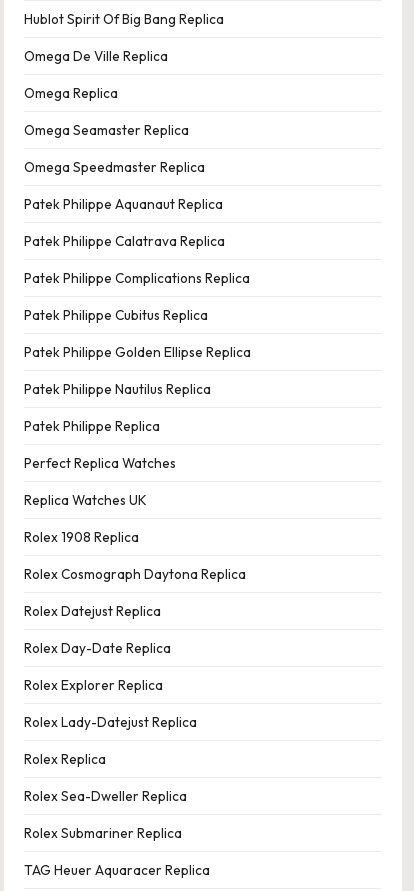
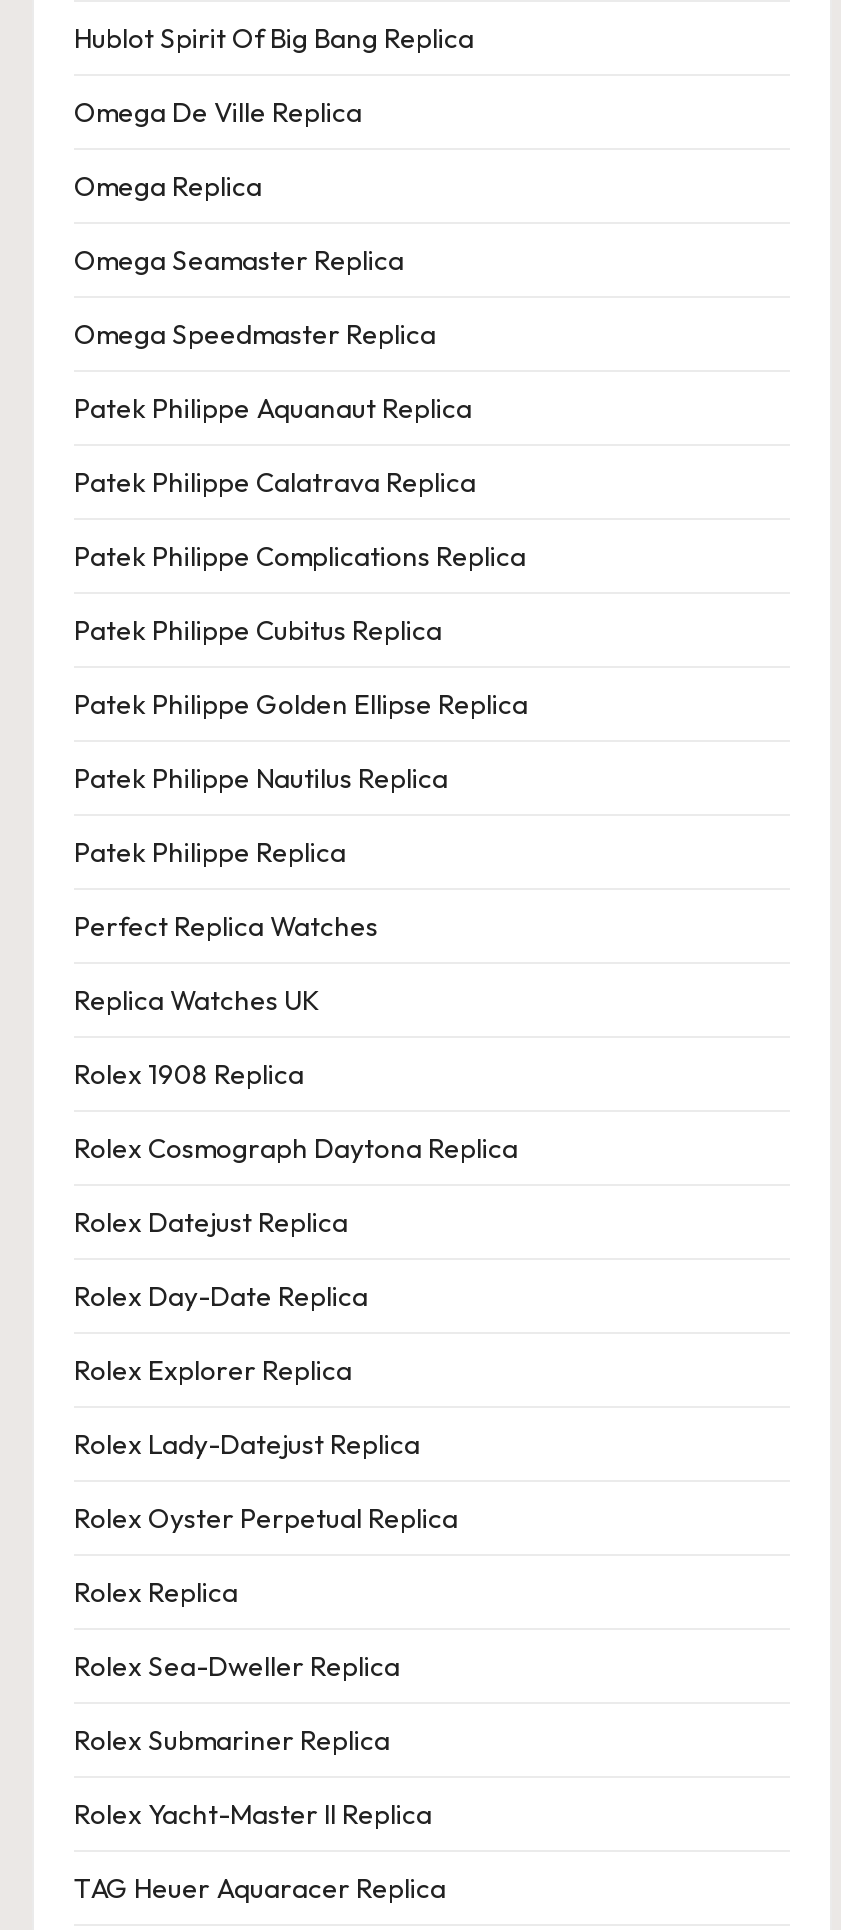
+ Rolex Oyster Perpetual Replica

+ Rolex Yacht-Master II Replica
